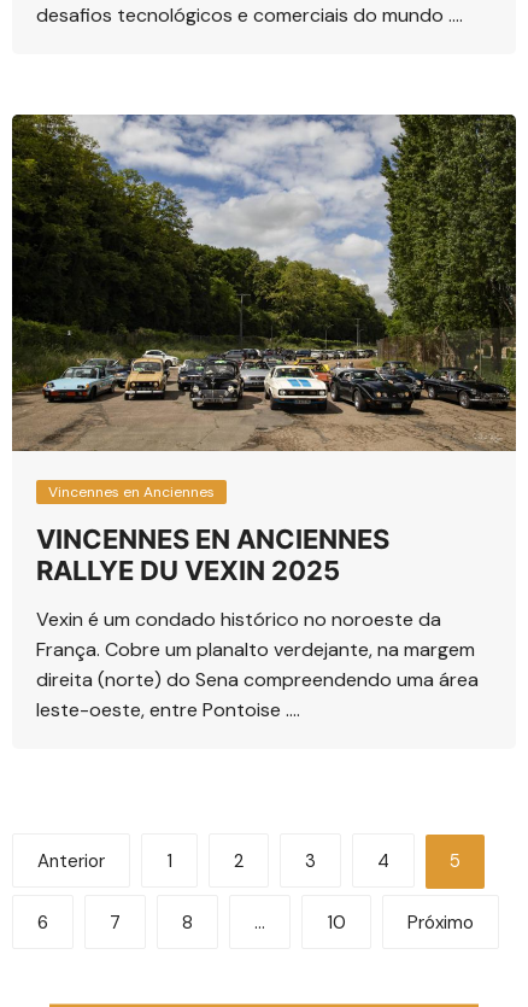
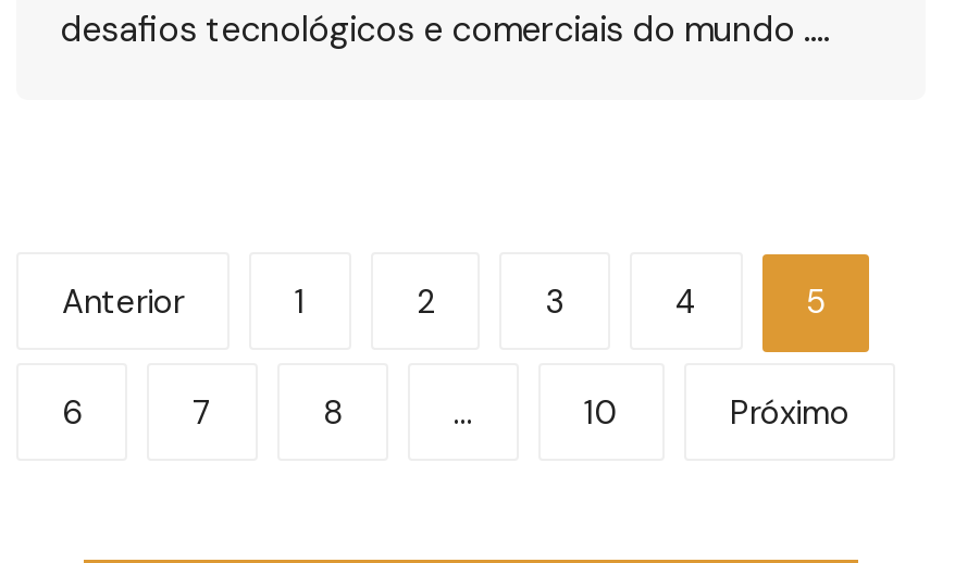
- [image]
- Vincennes en Anciennes
- VINCENNES EN ANCIENNES
- RALLYE DU VEXIN 2025
- Vexin é um condado histórico no noroeste da
- França. Cobre um planalto verdejante, na margem
- direita (norte) do Sena compreendendo uma área
- leste-oeste, entre Pontoise ….
